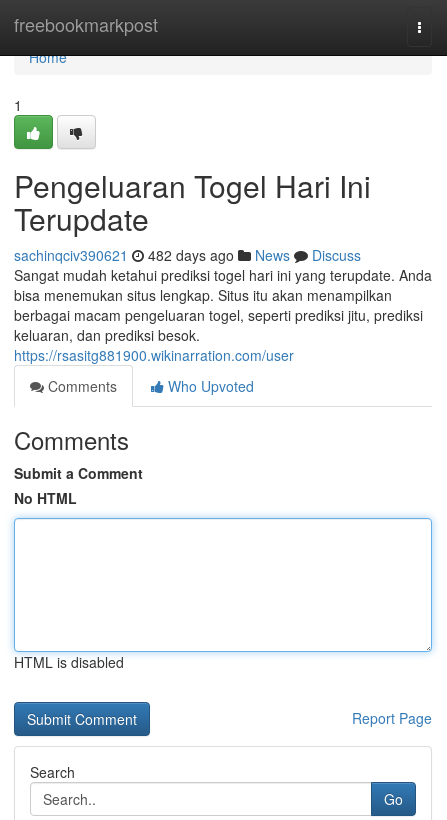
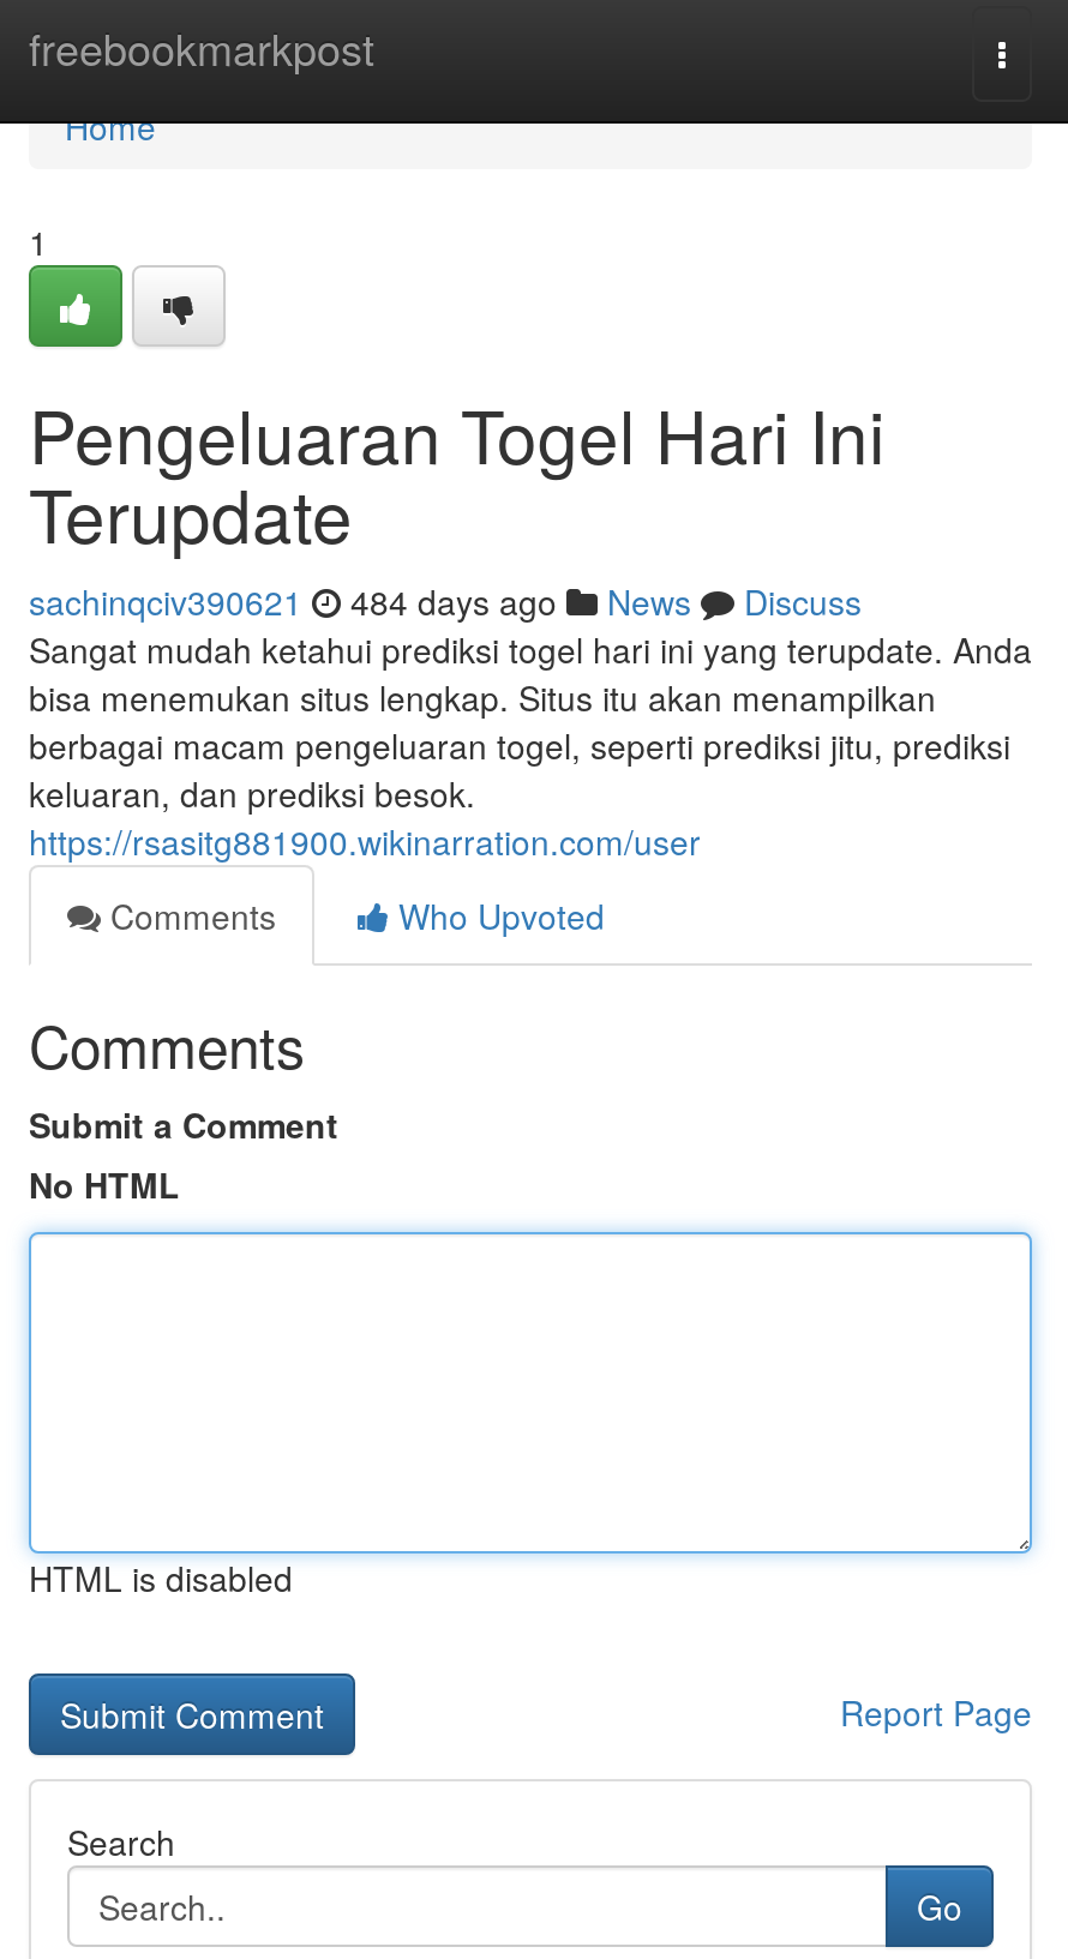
- sachinqciv390621 482 days ago News Discuss
+ sachinqciv390621 484 days ago News Discuss
